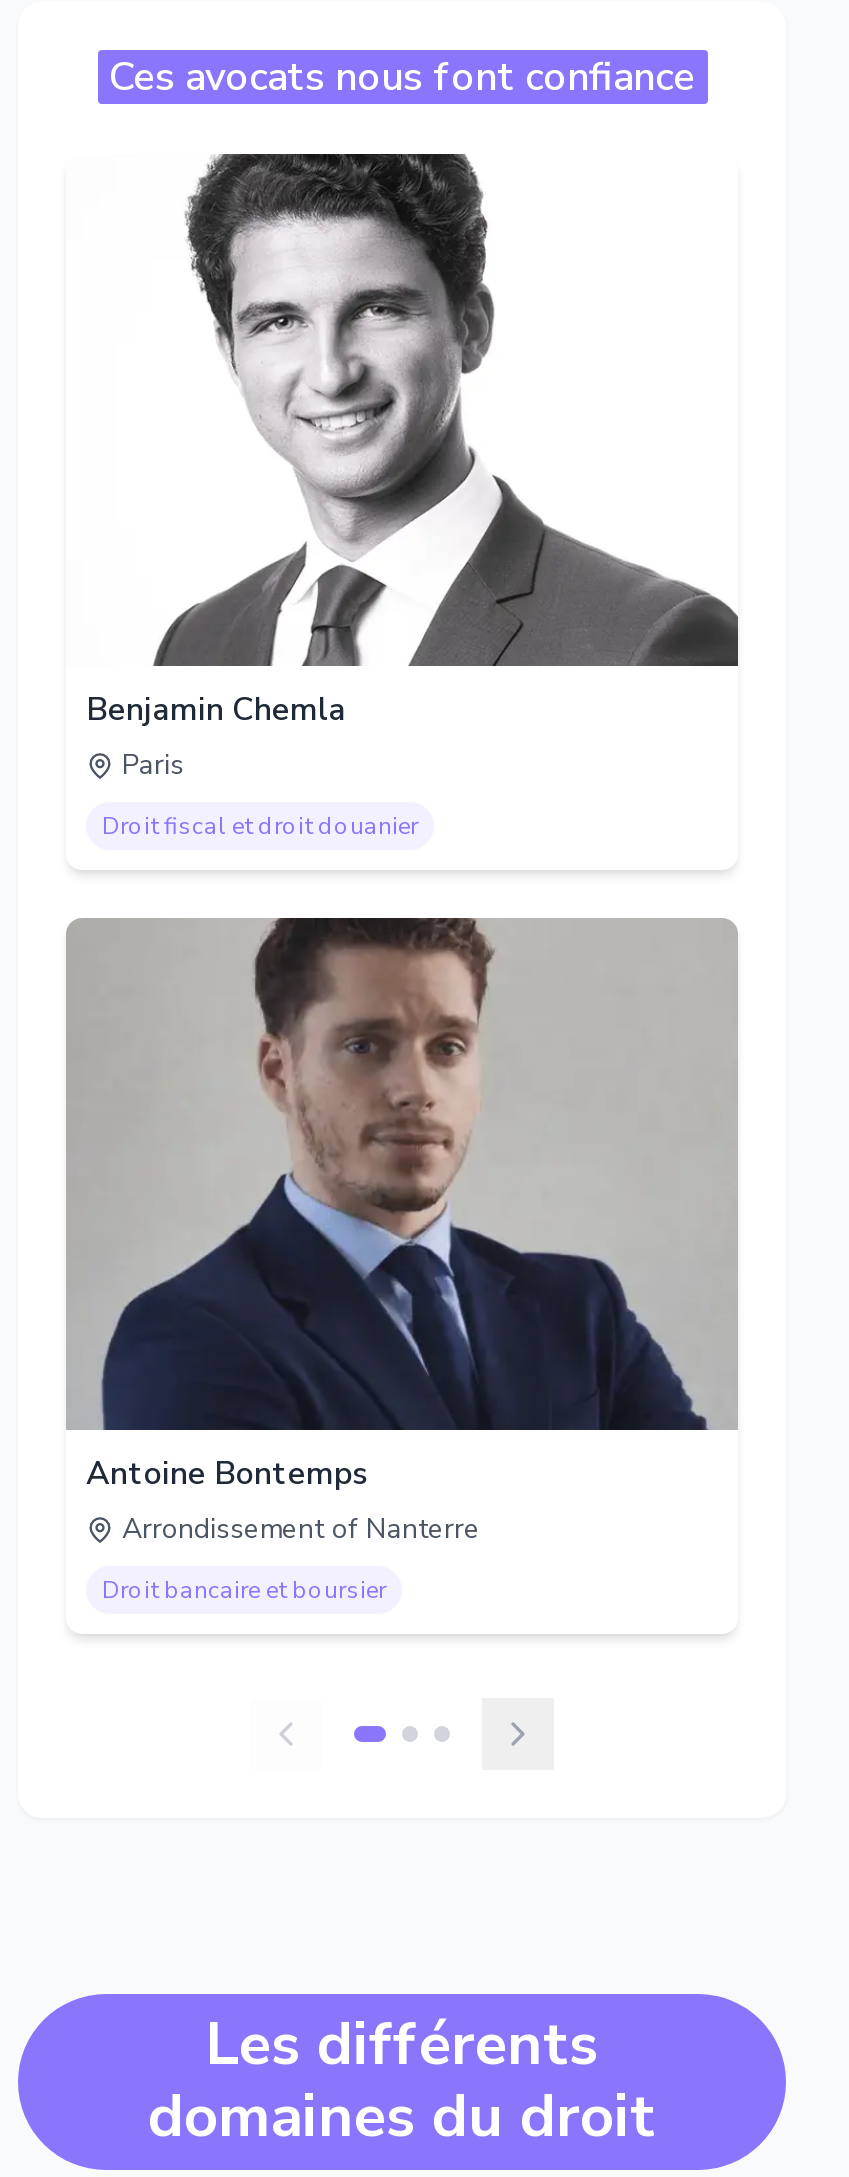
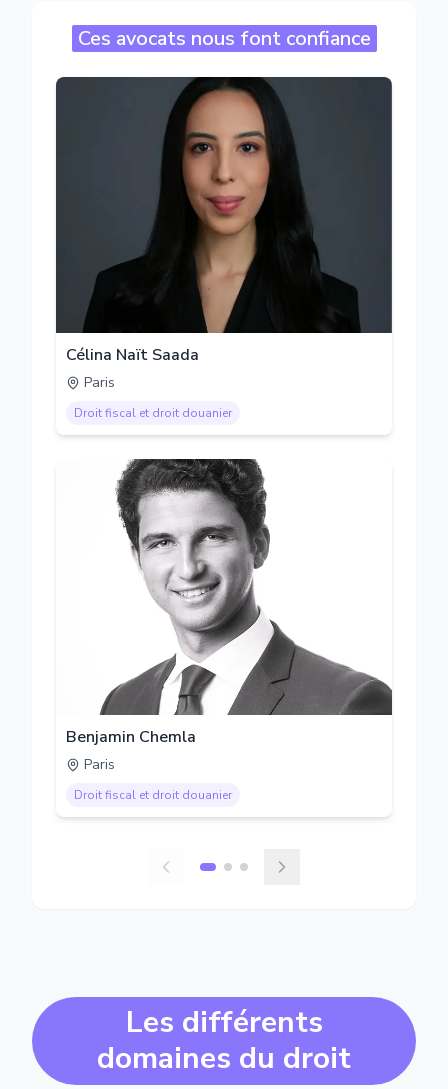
+ [image]
+ Célina Naït Saada
+ Paris
+ Droit fiscal et droit douanier

moved down: [image] | Benjamin Chemla | Paris | Droit fiscal et droit douanier

- [image]
- Antoine Bontemps
- Arrondissement of Nanterre
- Droit bancaire et boursier
